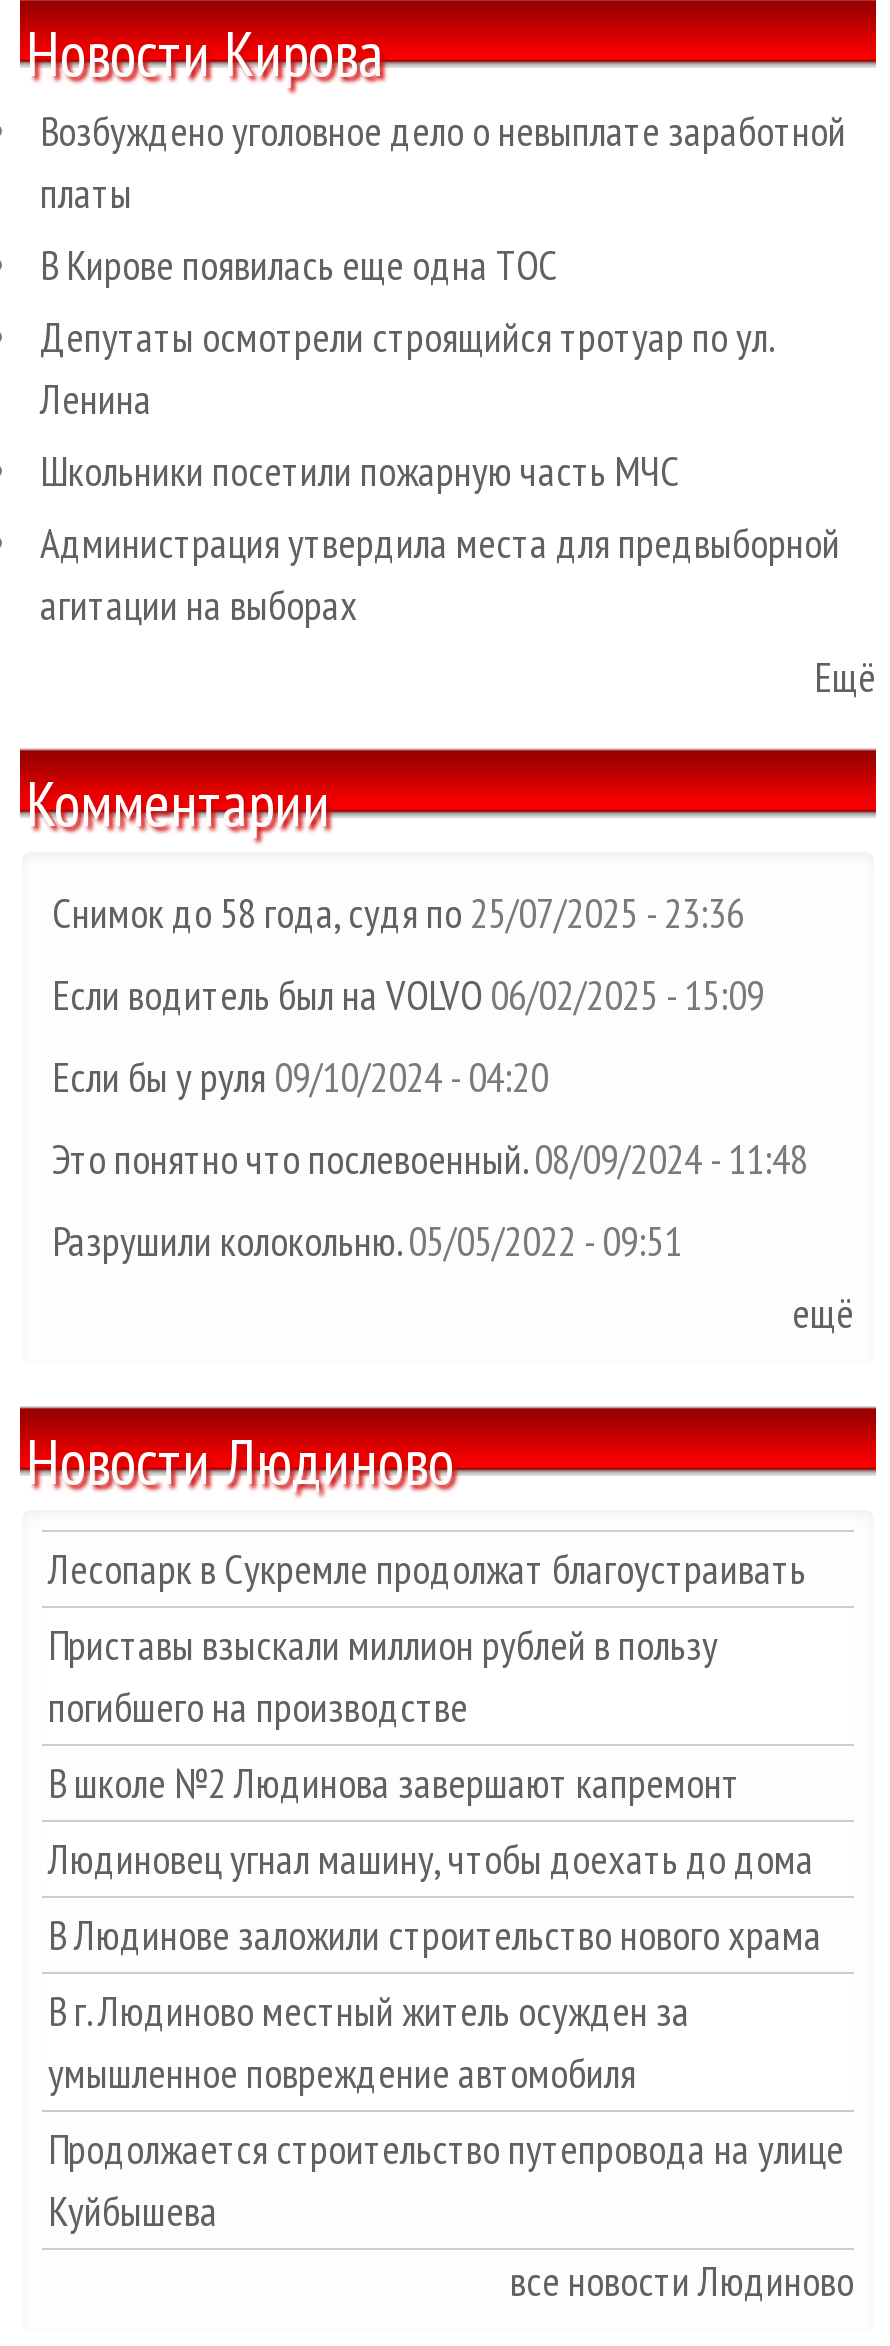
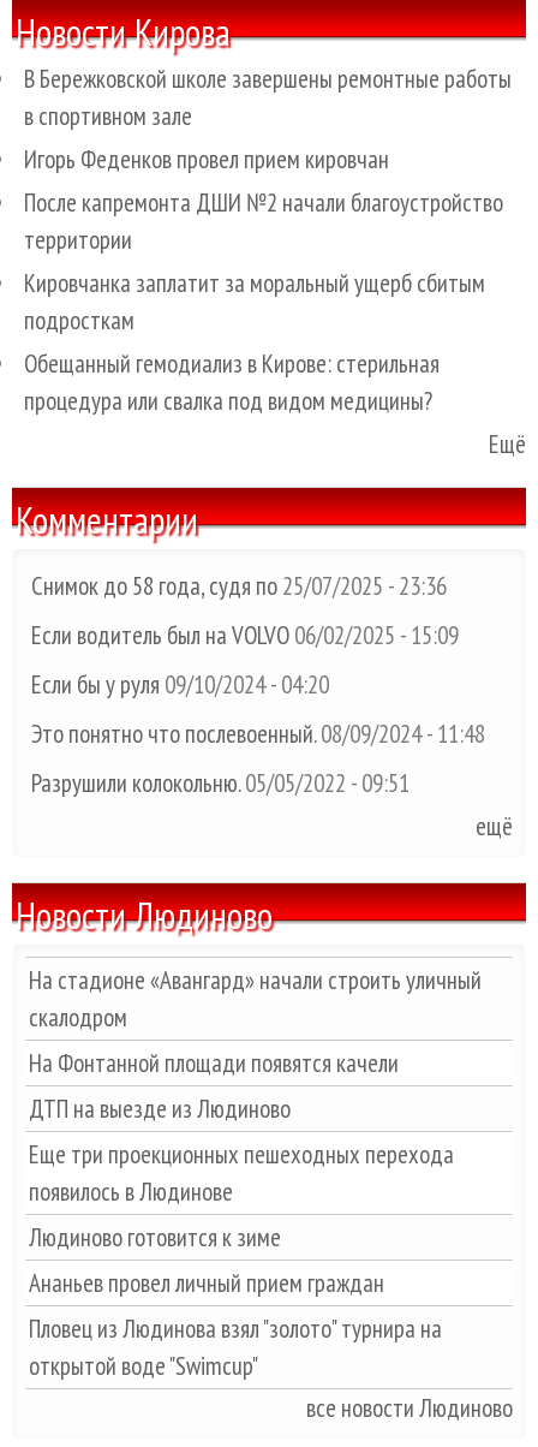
- Возбуждено уголовное дело о невыплате заработной
- платы
- В Кирове появилась еще одна ТОС
- Депутаты осмотрели строящийся тротуар по ул.
- Ленина
- Школьники посетили пожарную часть МЧС
- Администрация утвердила места для предвыборной
- агитации на выборах
+ В Бережковской школе завершены ремонтные работы
+ в спортивном зале
+ Игорь Феденков провел прием кировчан
+ После капремонта ДШИ №2 начали благоустройство
+ территории
+ Кировчанка заплатит за моральный ущерб сбитым
+ подросткам
+ Обещанный гемодиализ в Кирове: стерильная
+ процедура или свалка под видом медицины?

- Лесопарк в Сукремле продолжат благоустраивать
- Приставы взыскали миллион рублей в пользу
- погибшего на производстве
- В школе №2 Людинова завершают капремонт
- Людиновец угнал машину, чтобы доехать до дома
- В Людинове заложили строительство нового храма
- В г. Людиново местный житель осужден за
- умышленное повреждение автомобиля
- Продолжается строительство путепровода на улице
- Куйбышева
+ На стадионе «Авангард» начали строить уличный
+ скалодром
+ На Фонтанной площади появятся качели
+ ДТП на выезде из Людиново
+ Еще три проекционных пешеходных перехода
+ появилось в Людинове
+ Людиново готовится к зиме
+ Ананьев провел личный прием граждан
+ Пловец из Людинова взял "золото" турнира на
+ открытой воде "Swimcup"
